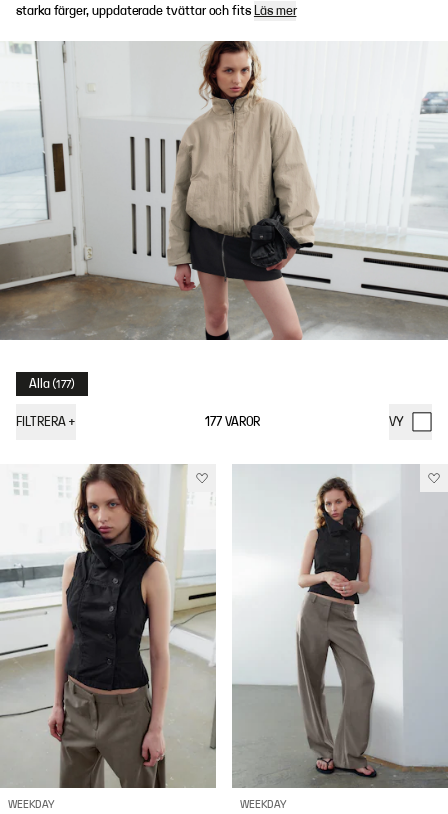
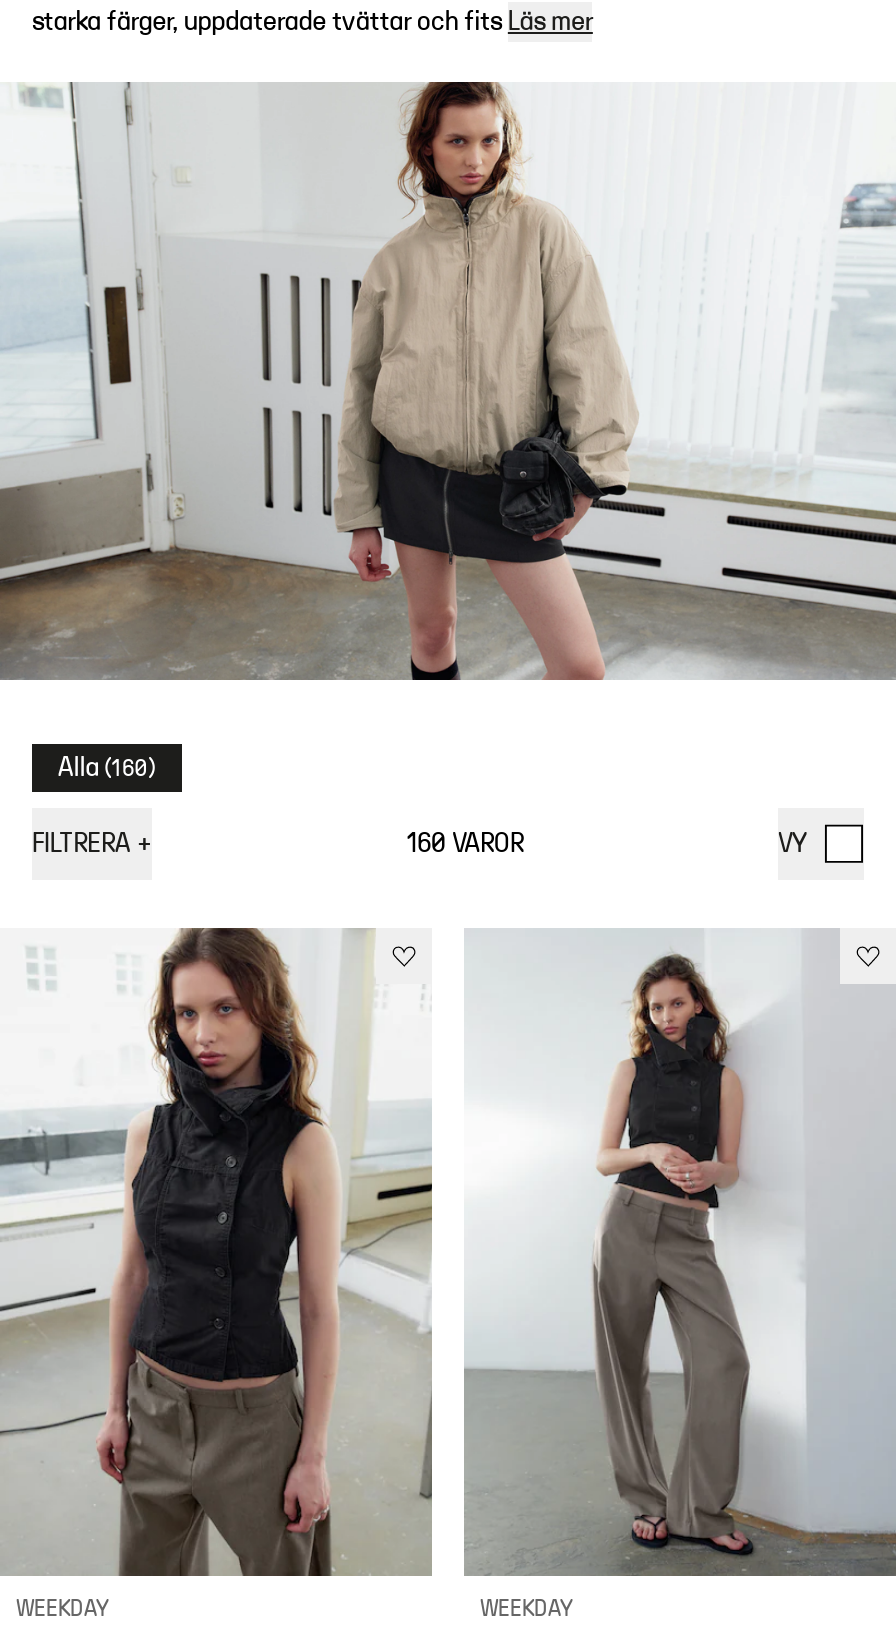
- Alla (177)
+ Alla (160)

- 177 VAROR
+ 160 VAROR
